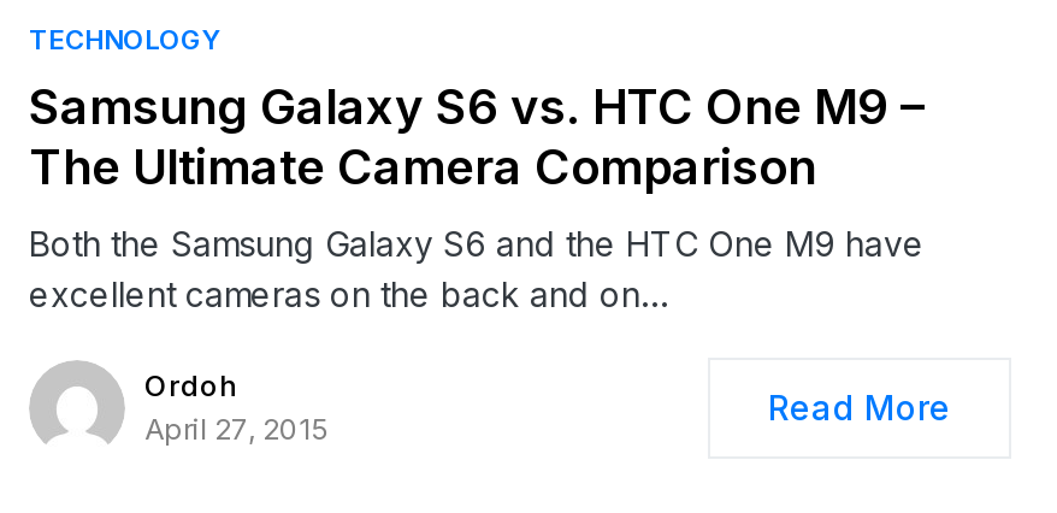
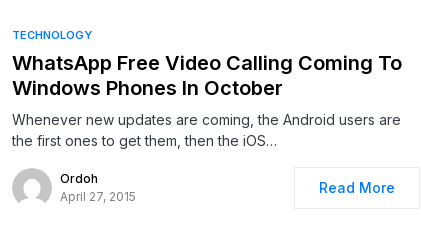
- Samsung Galaxy S6 vs. HTC One M9 –
- The Ultimate Camera Comparison
+ WhatsApp Free Video Calling Coming To
+ Windows Phones In October

- Both the Samsung Galaxy S6 and the HTC One M9 have
- excellent cameras on the back and on…
+ Whenever new updates are coming, the Android users are
+ the first ones to get them, then the iOS…
